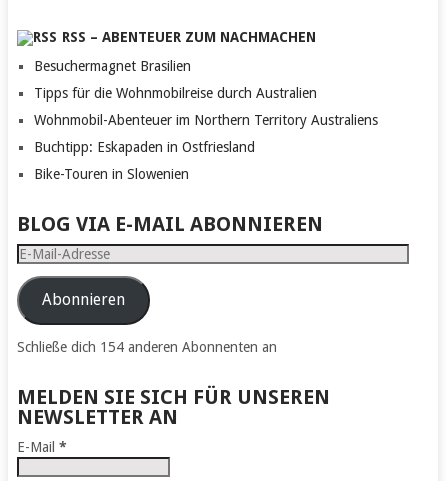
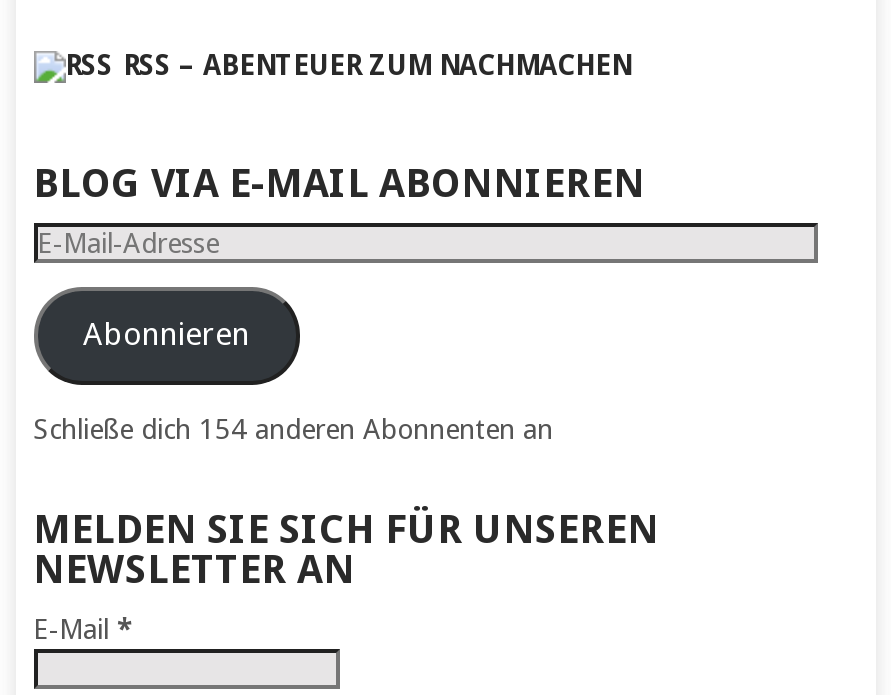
- Besuchermagnet Brasilien
- Tipps für die Wohnmobilreise durch Australien
- Wohnmobil-Abenteuer im Northern Territory Australiens
- Buchtipp: Eskapaden in Ostfriesland
- Bike-Touren in Slowenien
